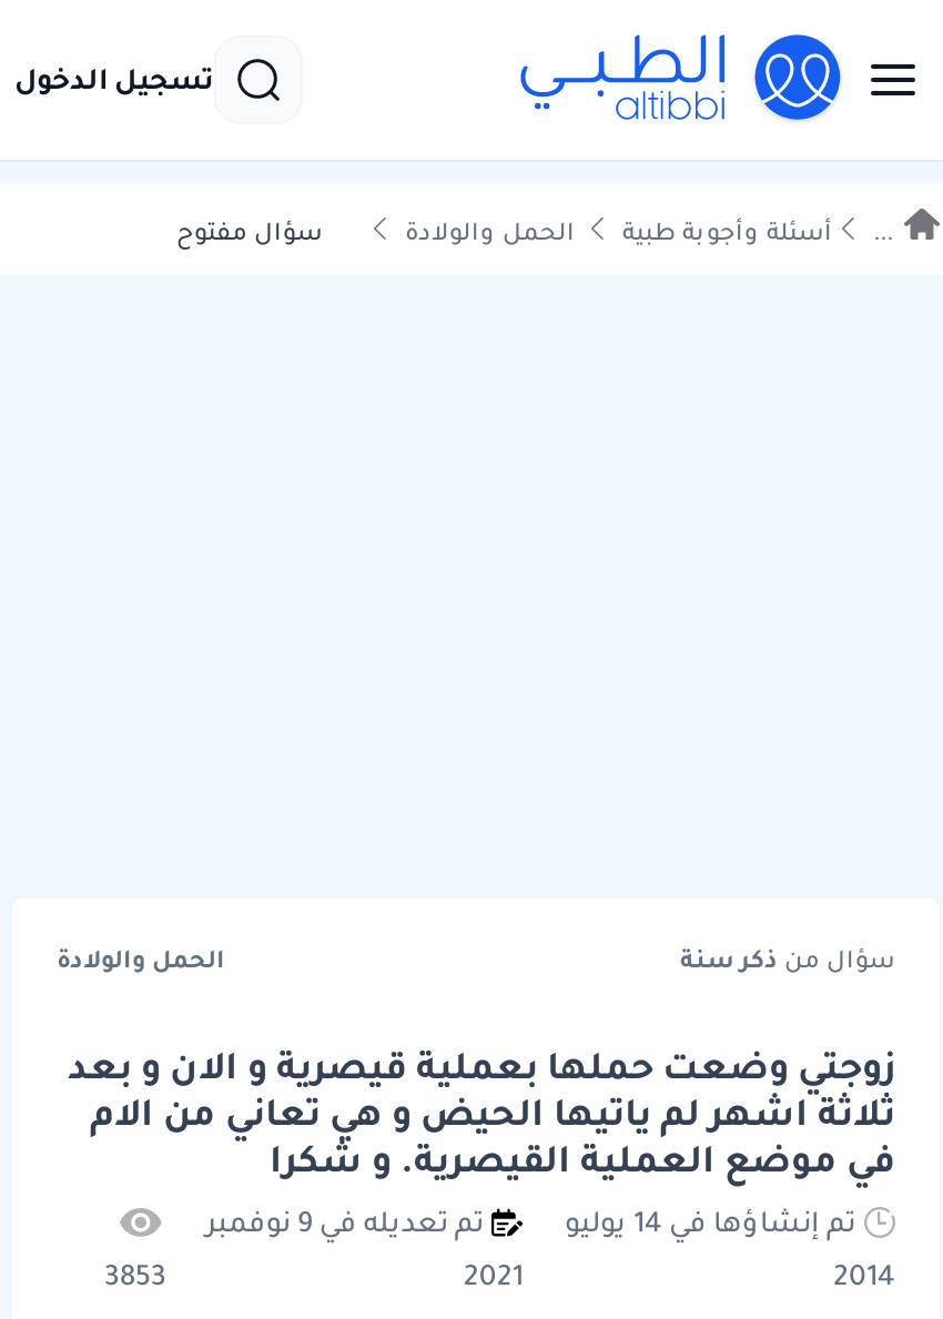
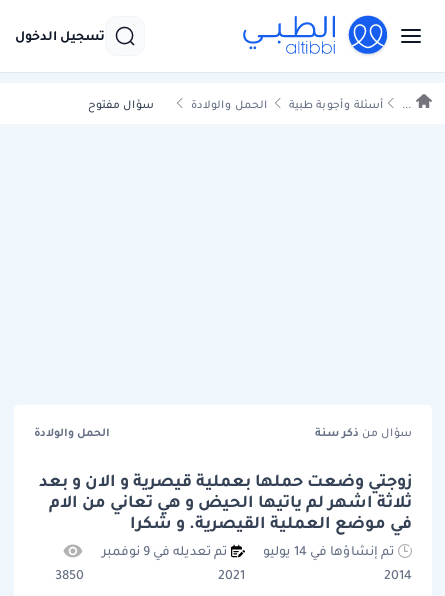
- 3853
+ 3850
